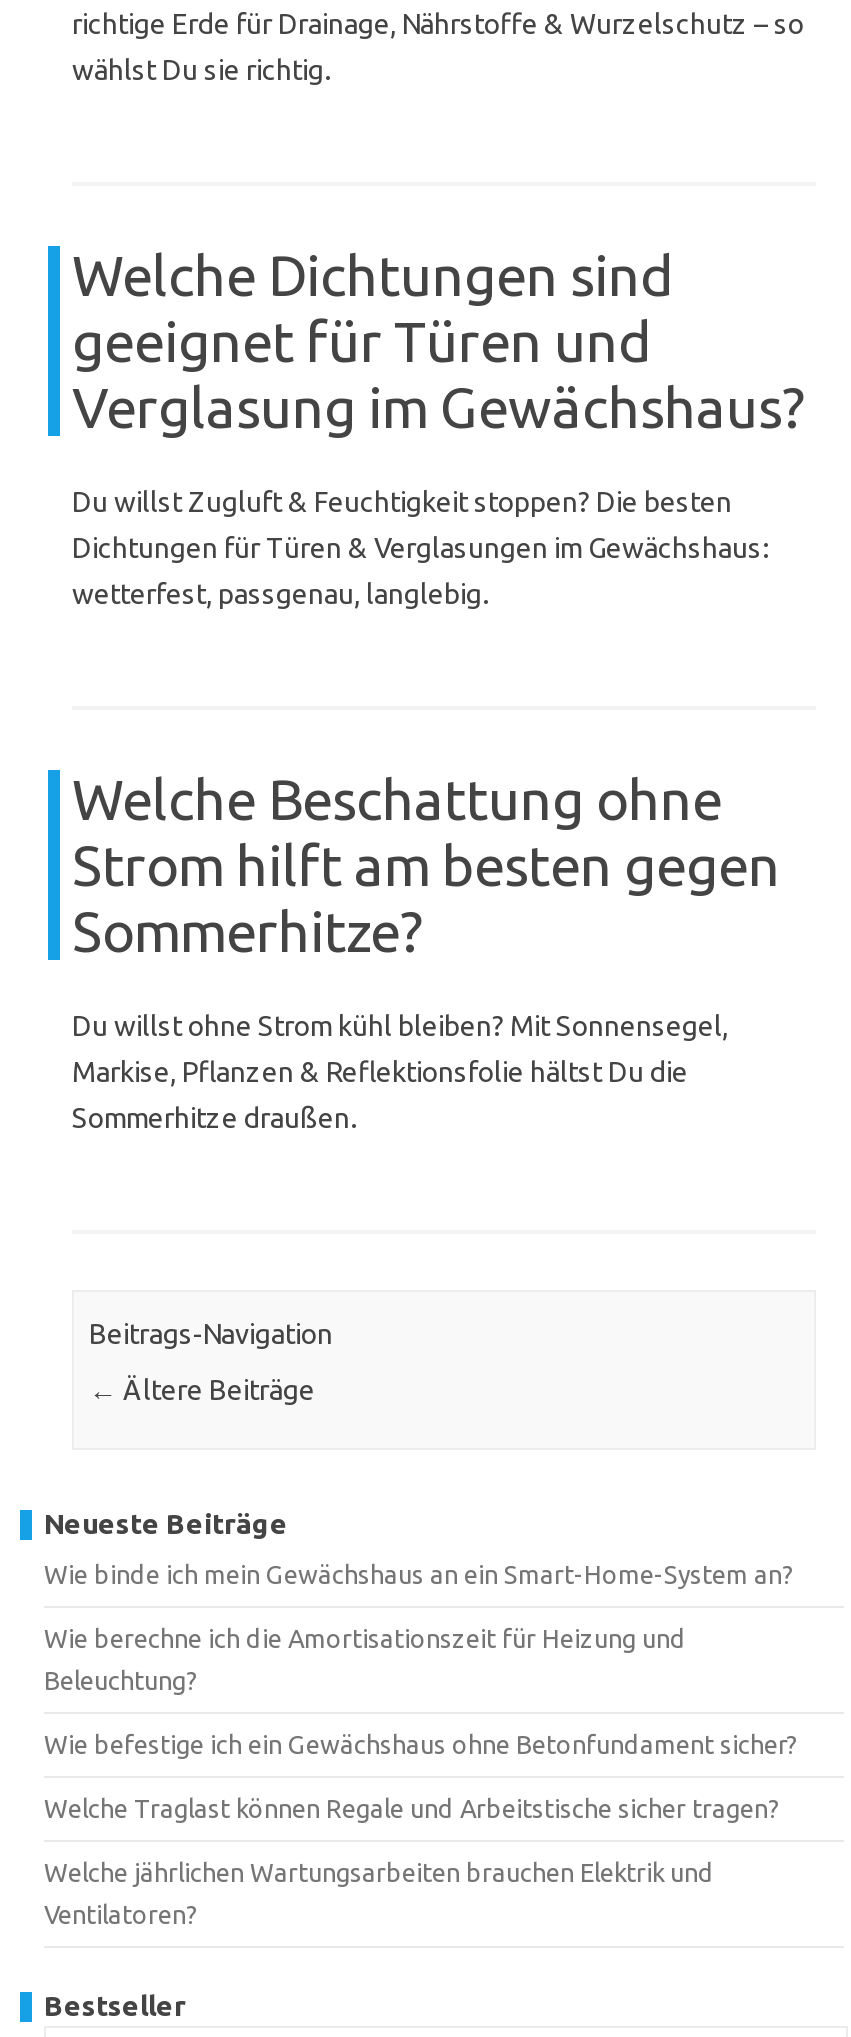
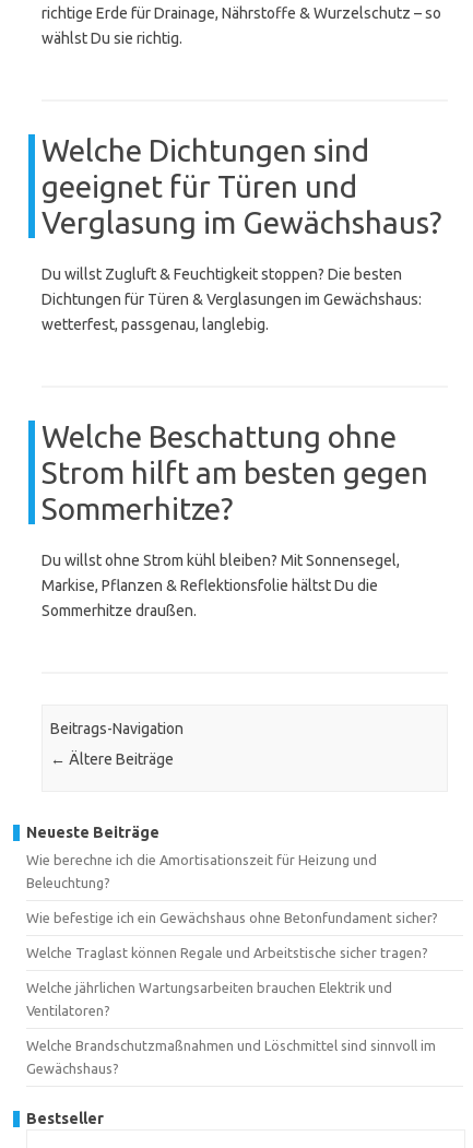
- Wie binde ich mein Gewächshaus an ein Smart-Home-System an?

moved up: Wie berechne ich die Amortisationszeit für Heizung und | Beleuchtung? | Wie befestige ich ein Gewächshaus ohne Betonfundament sicher? | Welche Traglast können Regale und Arbeitstische sicher tragen? | Welche jährlichen Wartungsarbeiten brauchen Elektrik und | Ventilatoren?

+ Welche Brandschutzmaßnahmen und Löschmittel sind sinnvoll im
+ Gewächshaus?
